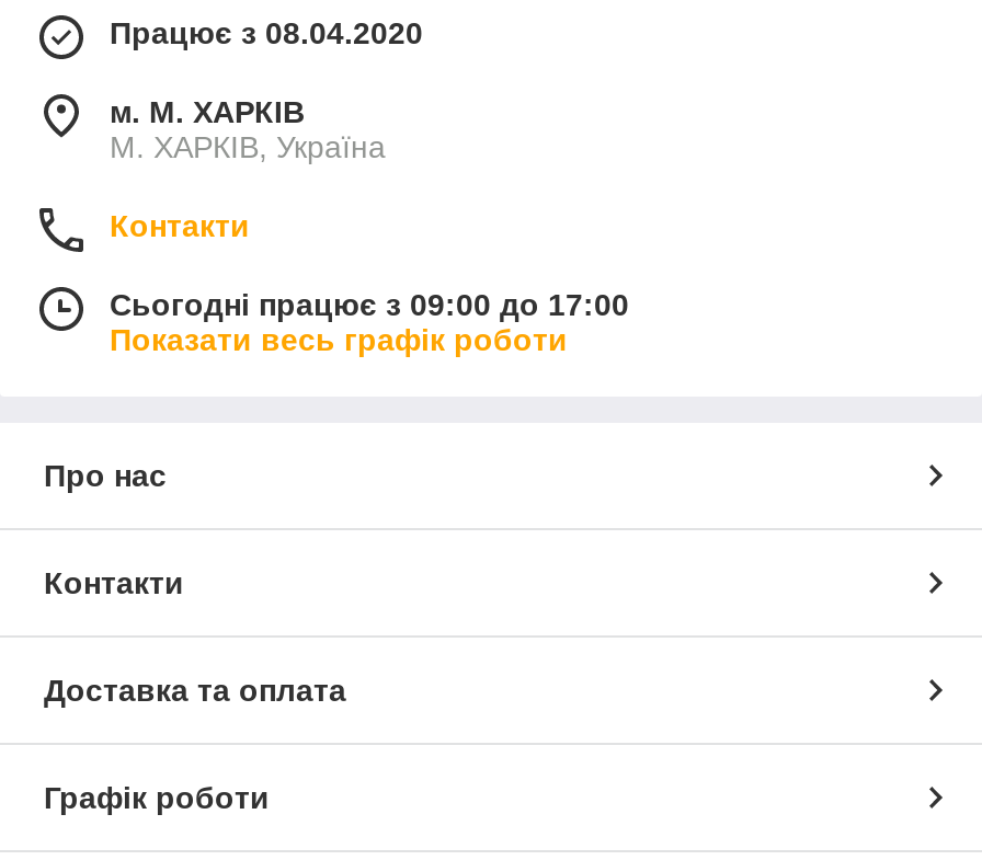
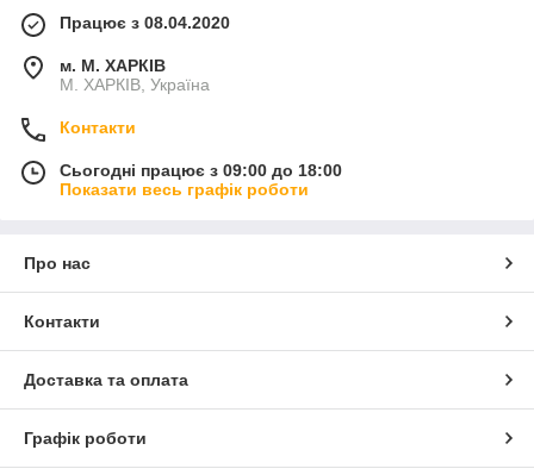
- Сьогодні працює з 09:00 до 17:00
+ Сьогодні працює з 09:00 до 18:00
